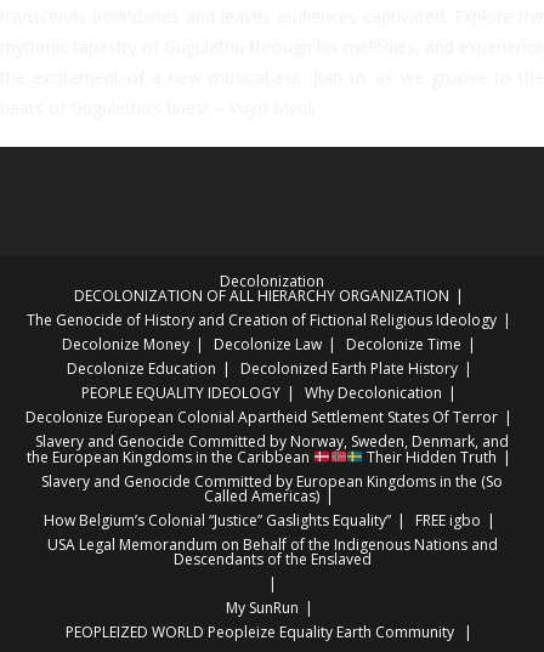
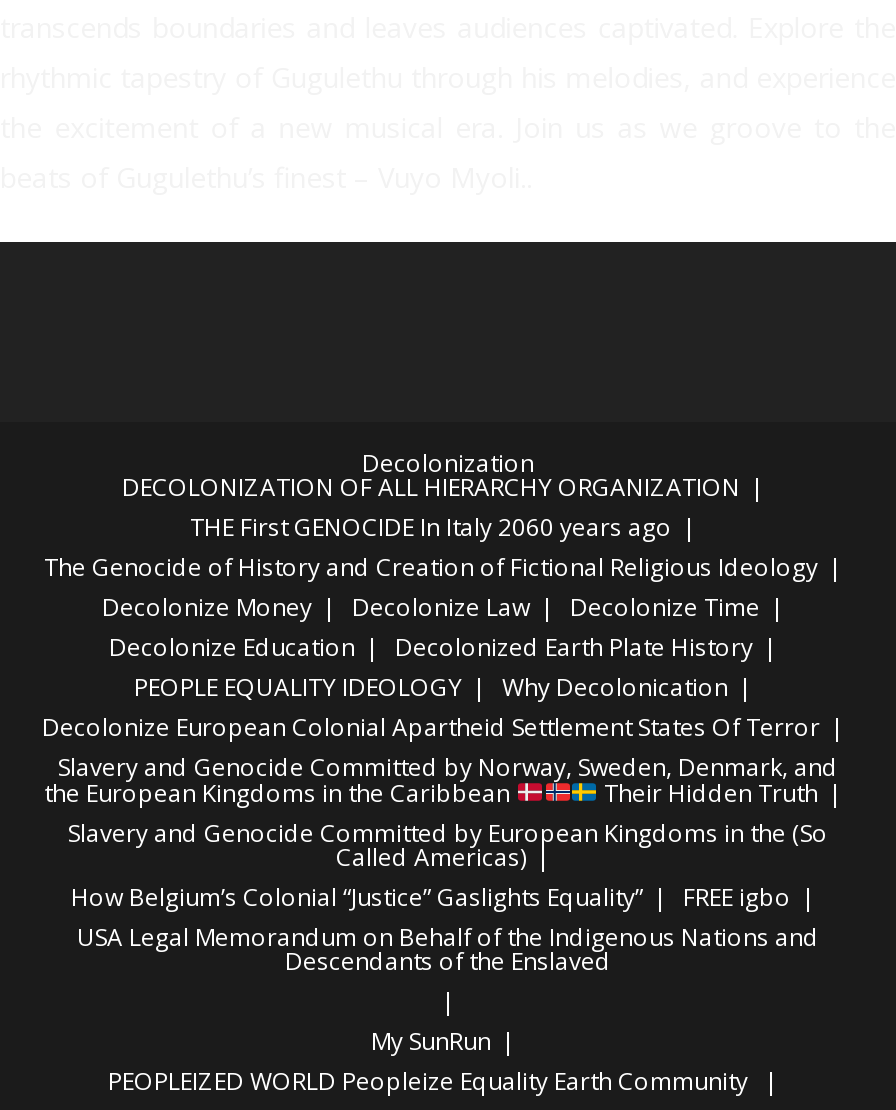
+ THE First GENOCIDE In Italy 2060 years ago
